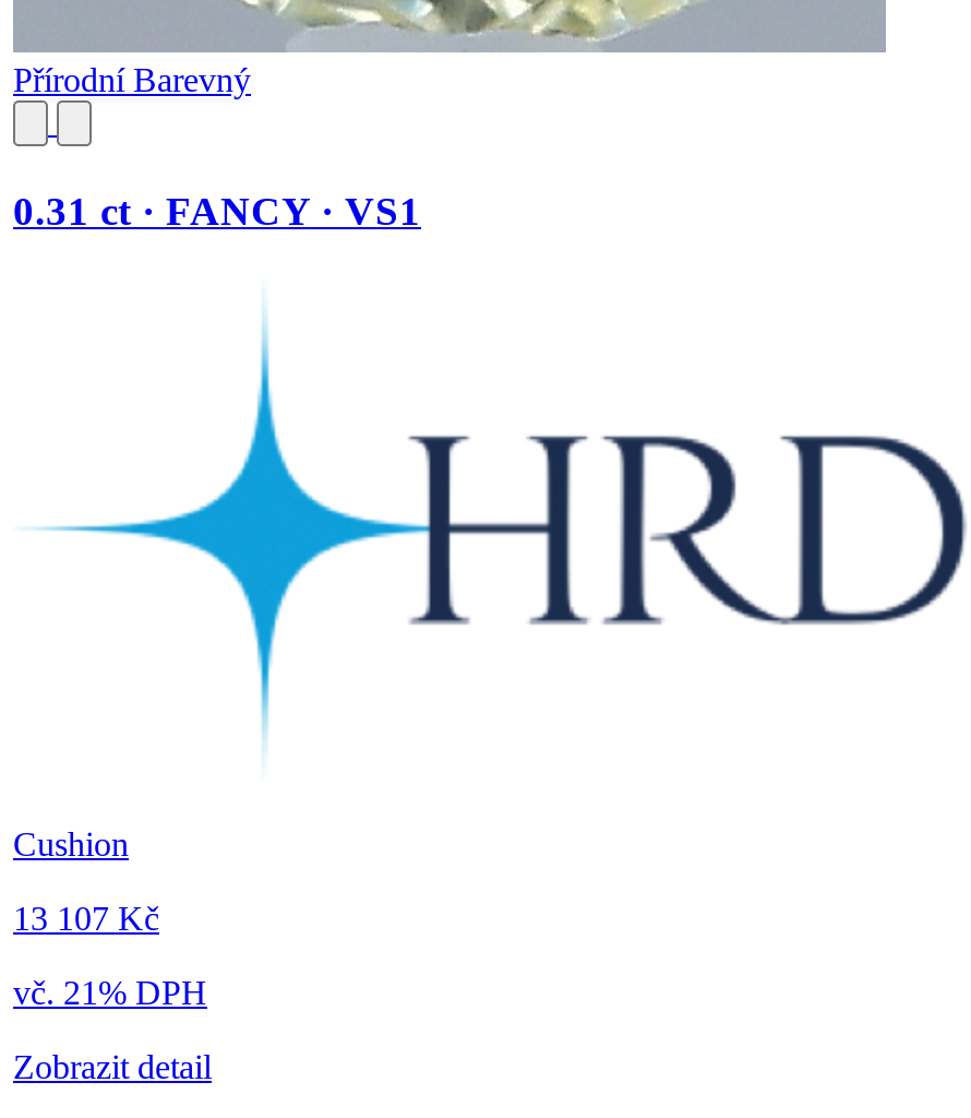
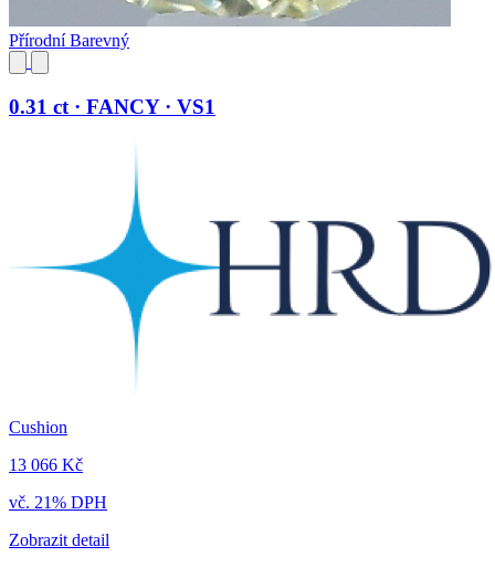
- 13 107 Kč
+ 13 066 Kč
